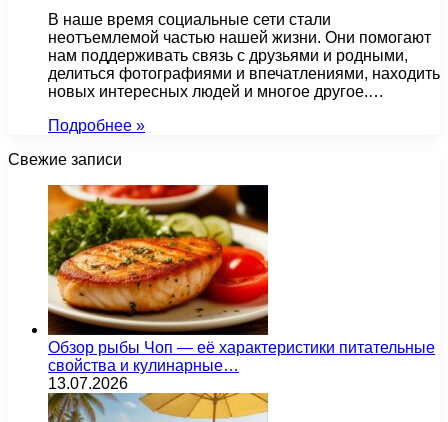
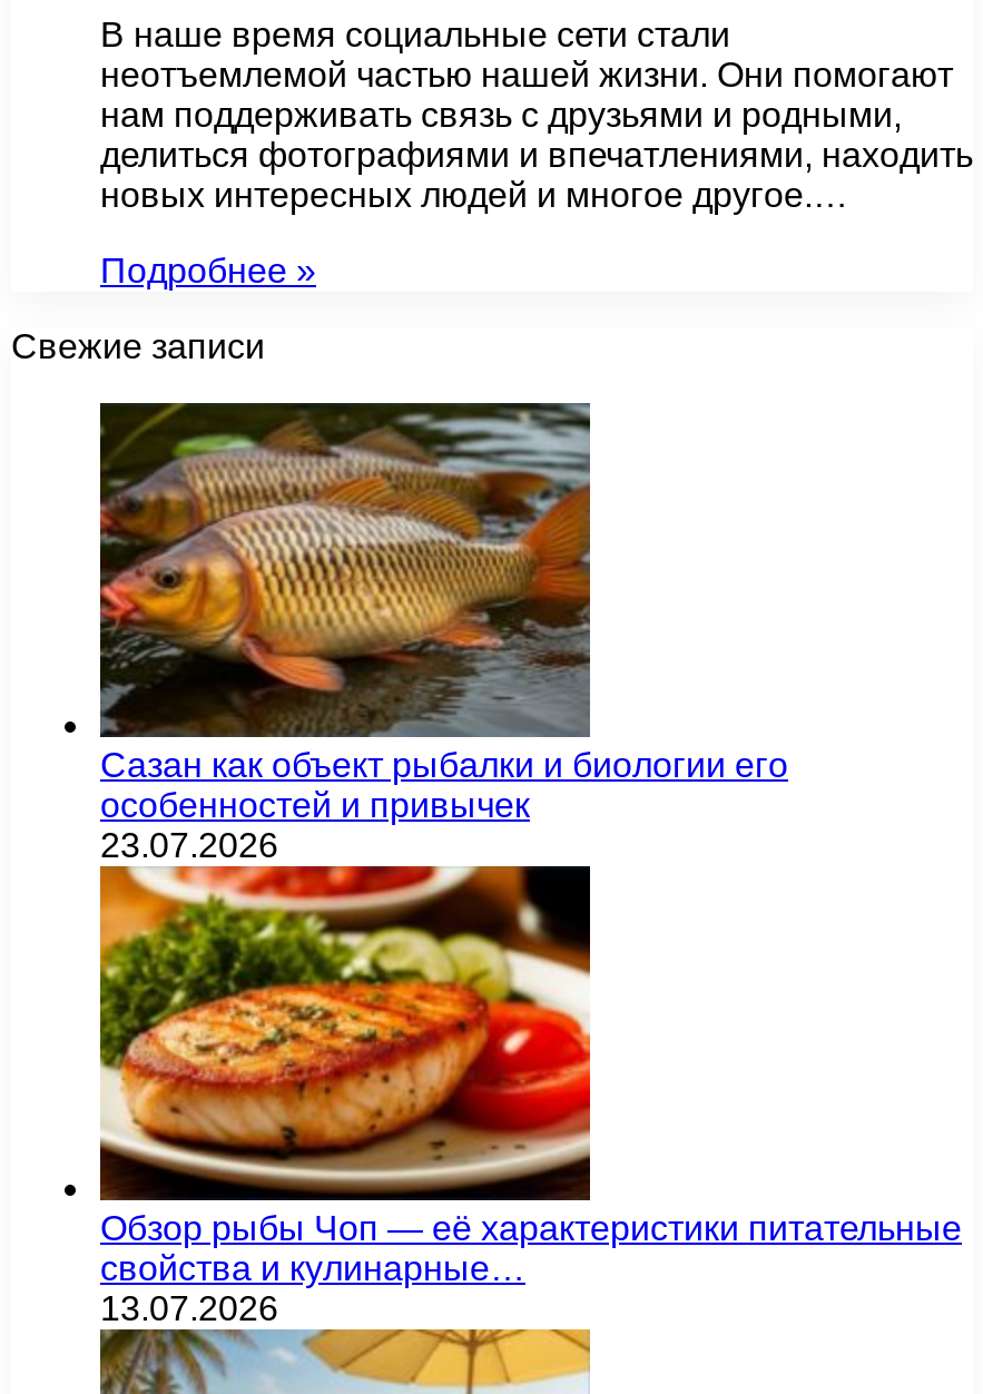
+ [image]
+ Сазан как объект рыбалки и биологии его
+ особенностей и привычек
+ 23.07.2026
